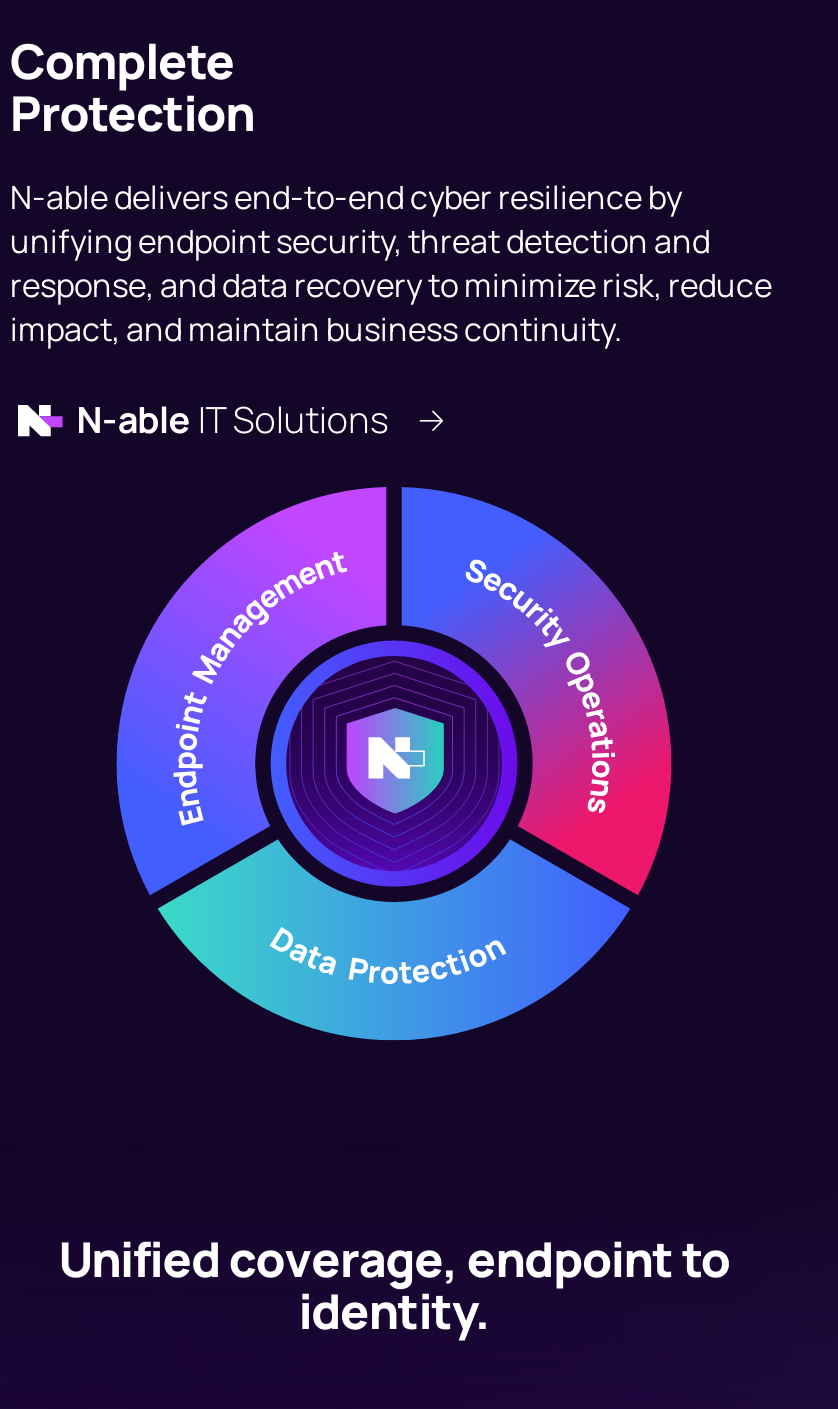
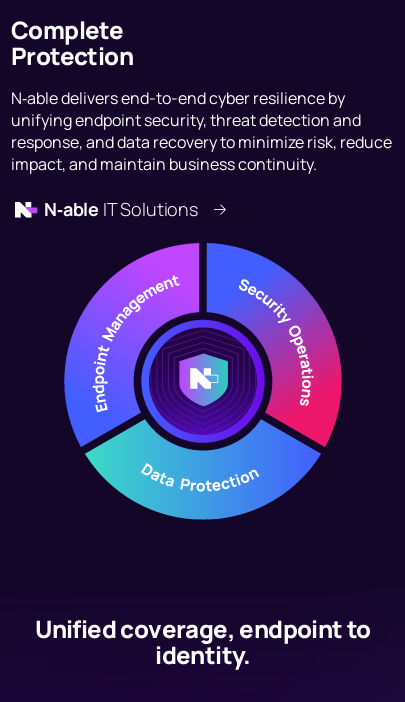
- N-abledelivers end-to-end cyber resilience by
+ N‑able delivers end-to-end cyber resilience by

- N-able IT Solutions
+ N‑able IT Solutions
